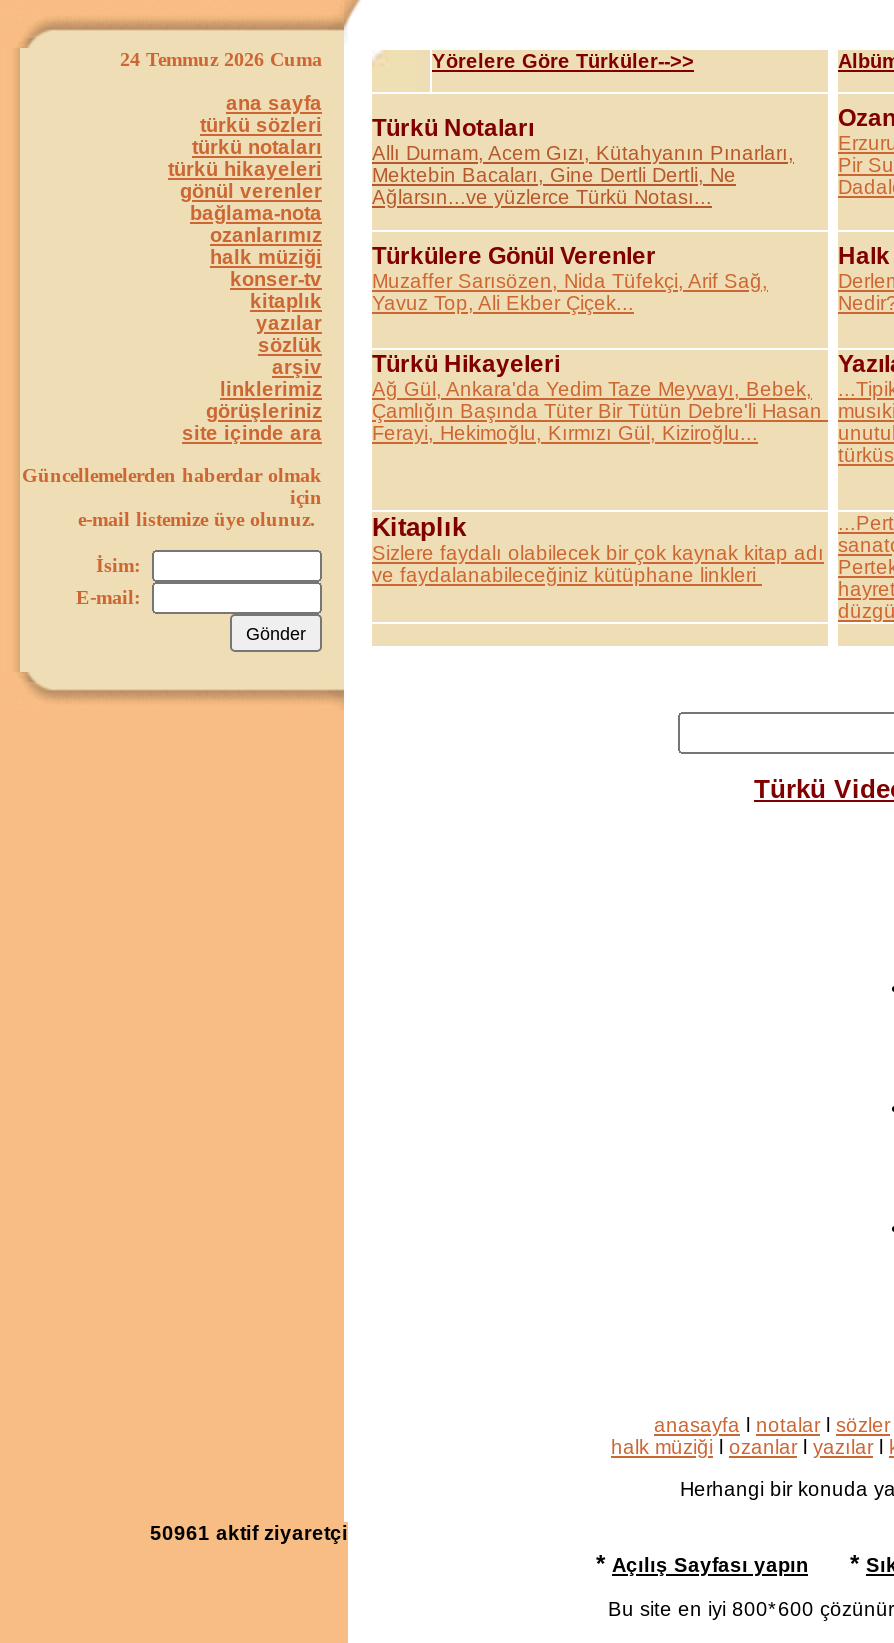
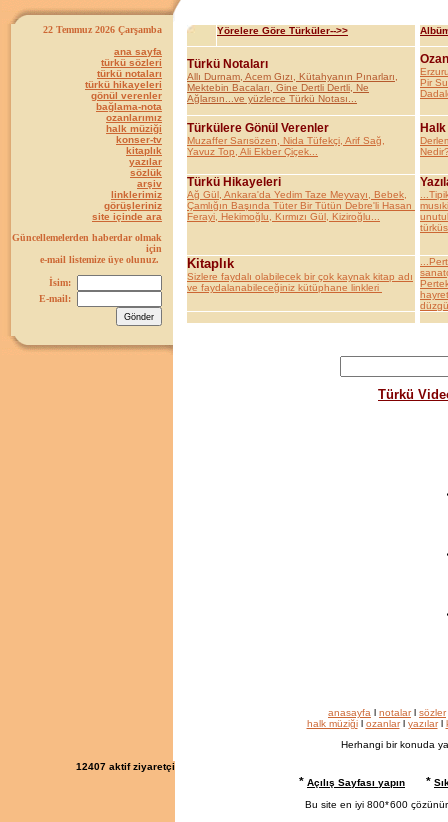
- 24 Temmuz 2026 Cuma
+ 22 Temmuz 2026 Çarşamba

- 50961 aktif ziyaretçi
+ 12407 aktif ziyaretçi
